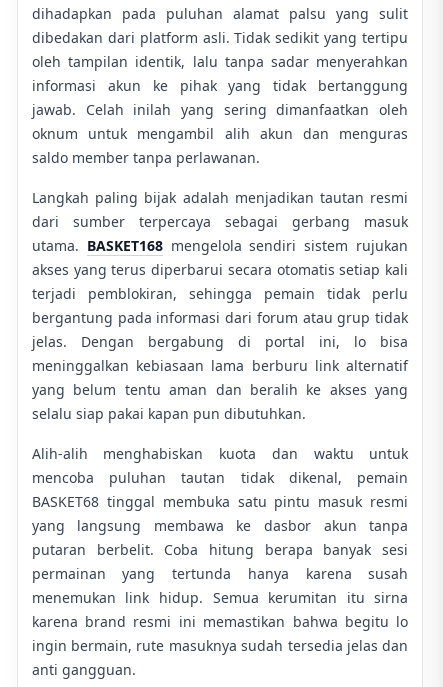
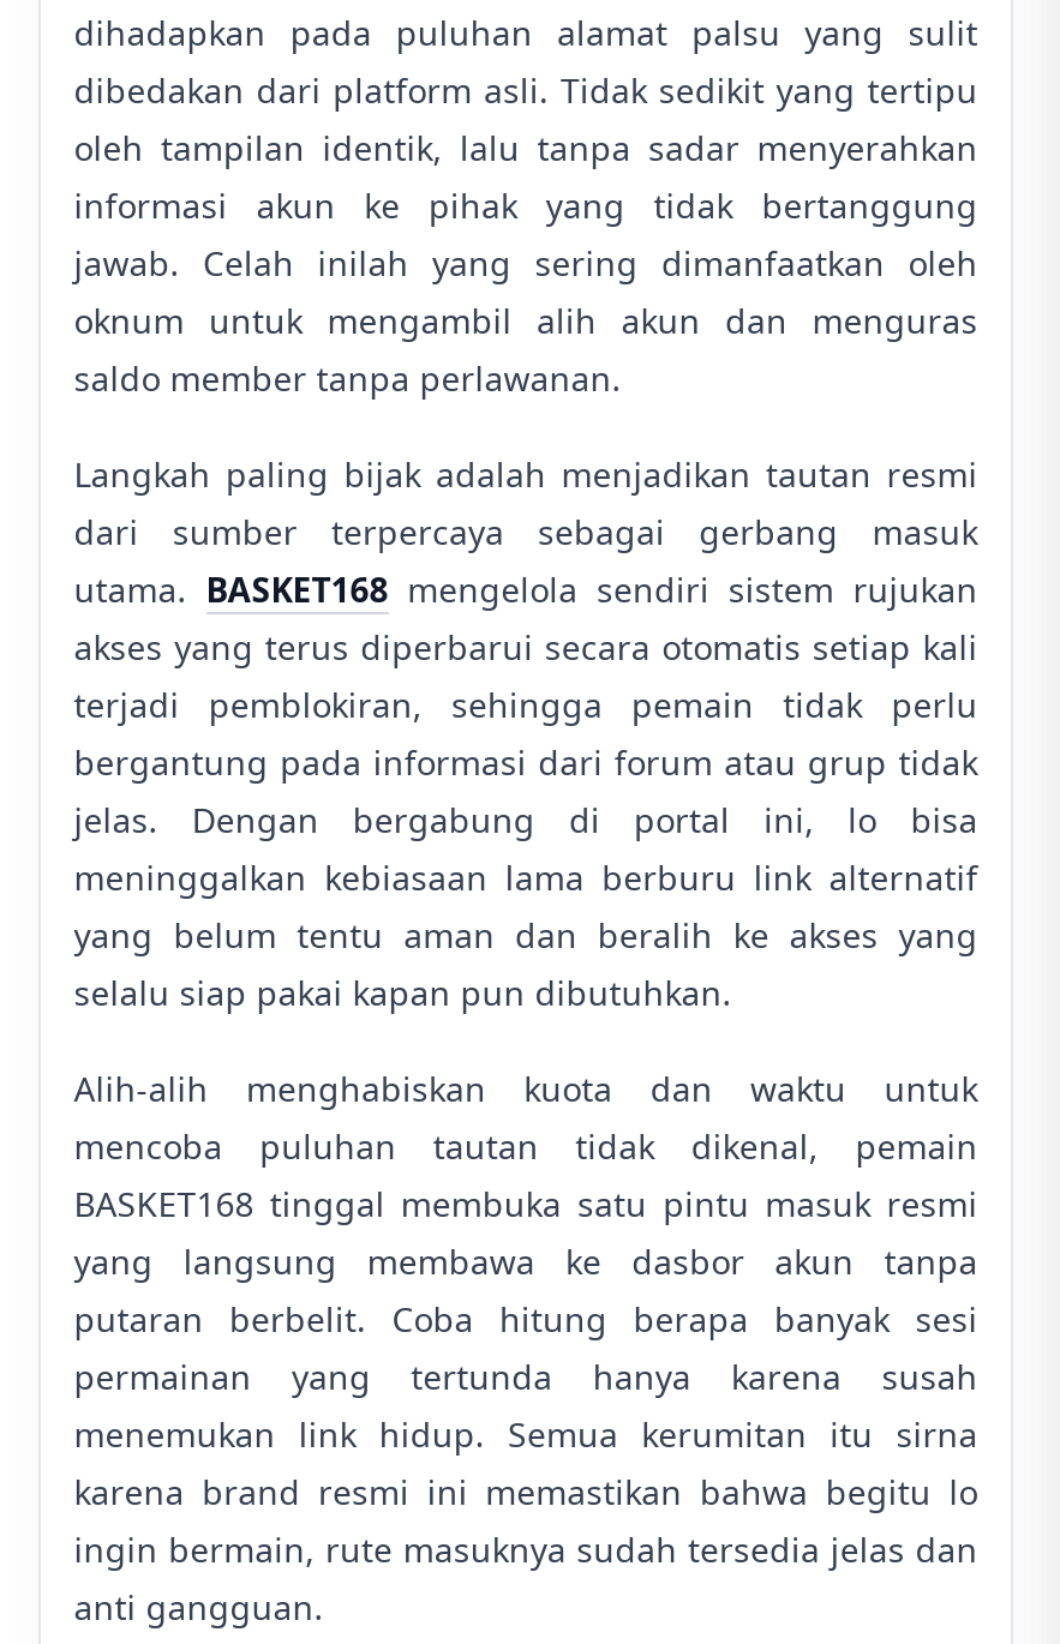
- BASKET68 tinggal membuka satu pintu masuk resmi
+ BASKET168 tinggal membuka satu pintu masuk resmi
